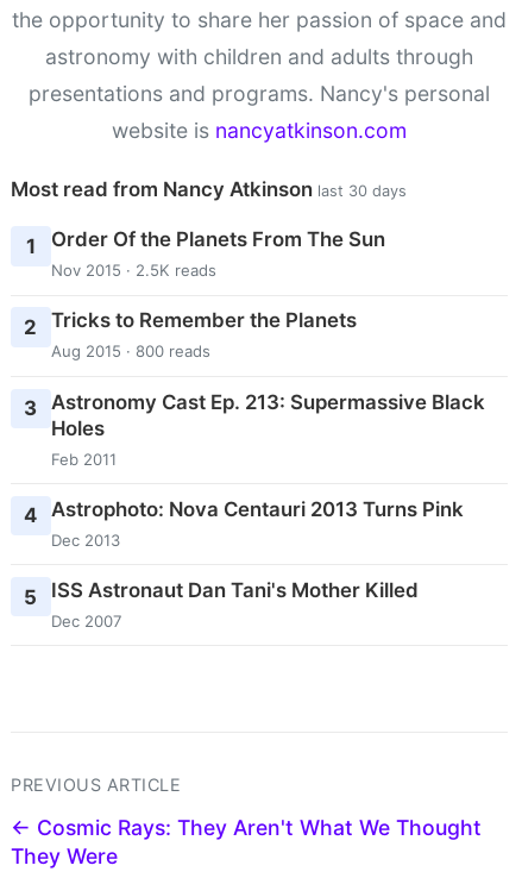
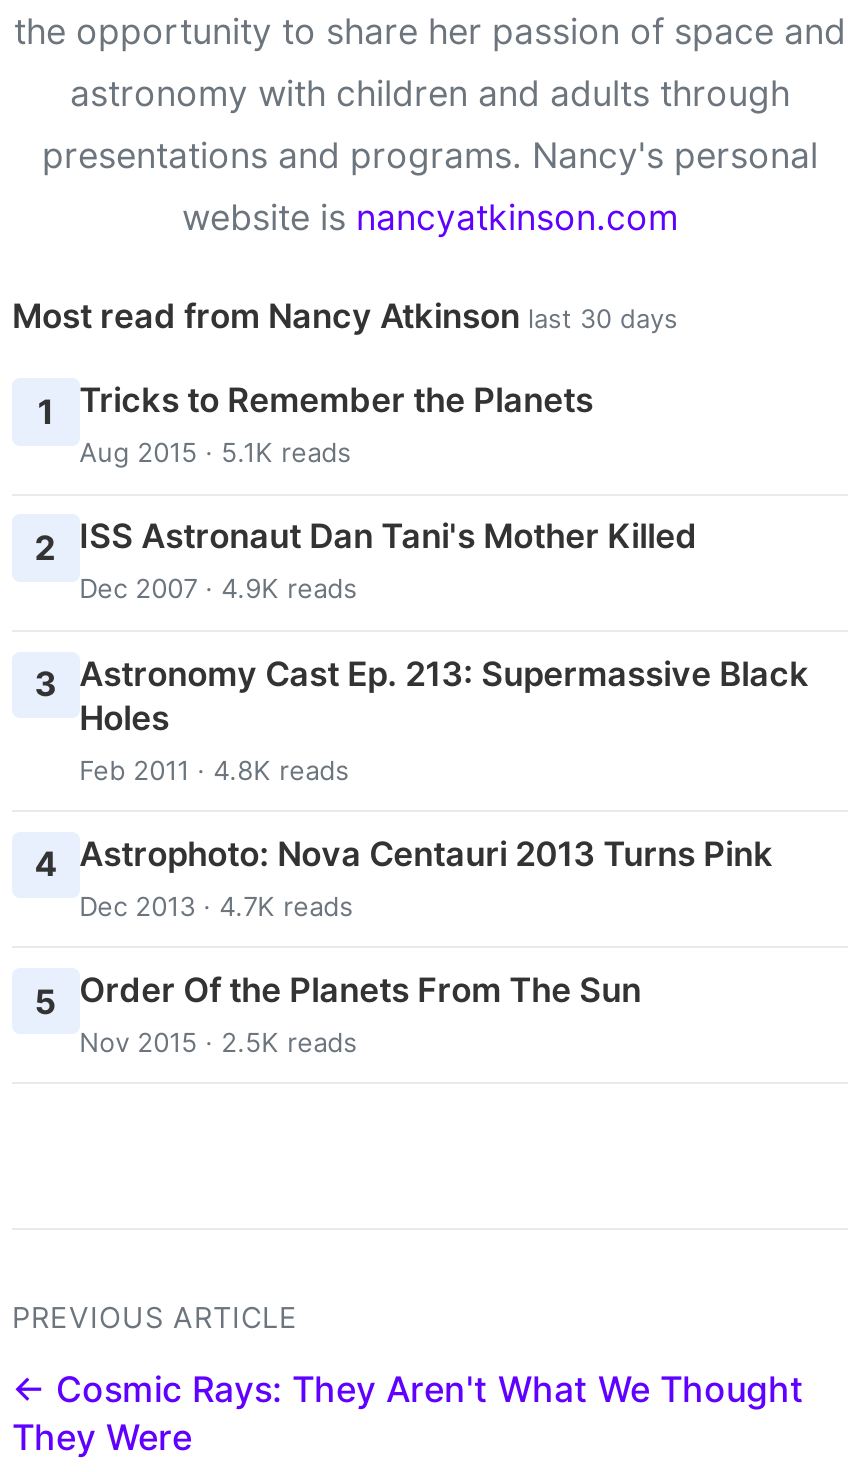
- Order Of the Planets From The Sun
- Nov 2015 · 2.5K reads
+ Tricks to Remember the Planets
+ Aug 2015 · 5.1K reads

- 2 Tricks to Remember the Planets
- Aug 2015 · 800 reads
+ 2 ISS Astronaut Dan Tani's Mother Killed
+ Dec 2007 · 4.9K reads

- Feb 2011
+ Feb 2011 · 4.8K reads

- Dec 2013
+ Dec 2013 · 4.7K reads

- 5 ISS Astronaut Dan Tani's Mother Killed
- Dec 2007
+ 5 Order Of the Planets From The Sun
+ Nov 2015 · 2.5K reads
